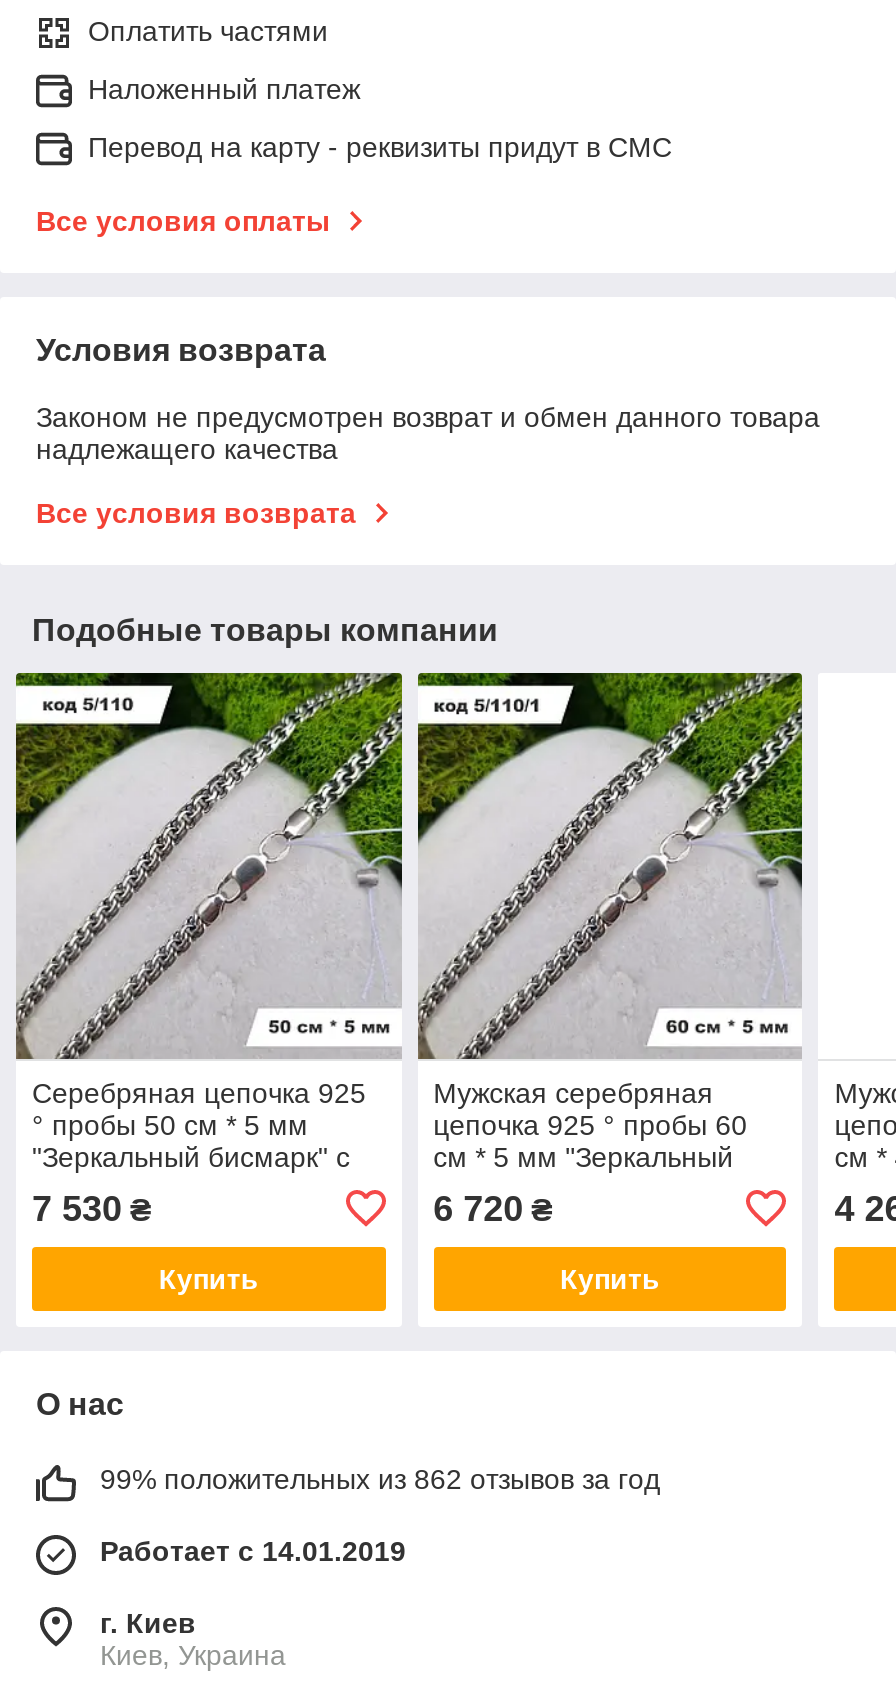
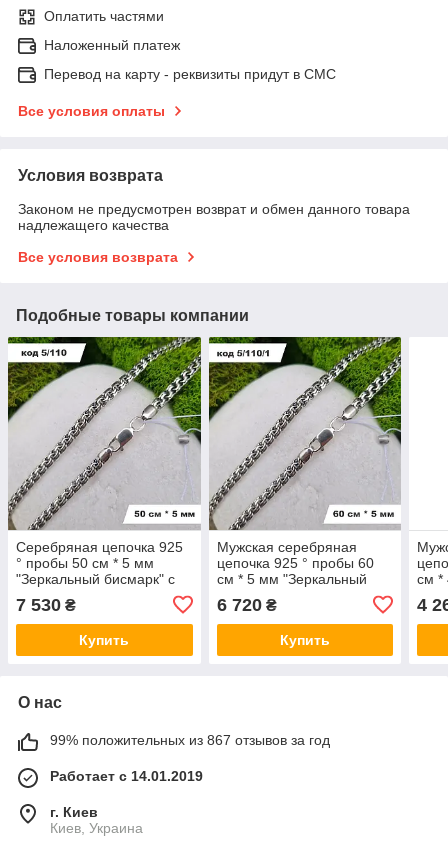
- 99% положительных из 862 отзывов за год
+ 99% положительных из 867 отзывов за год
